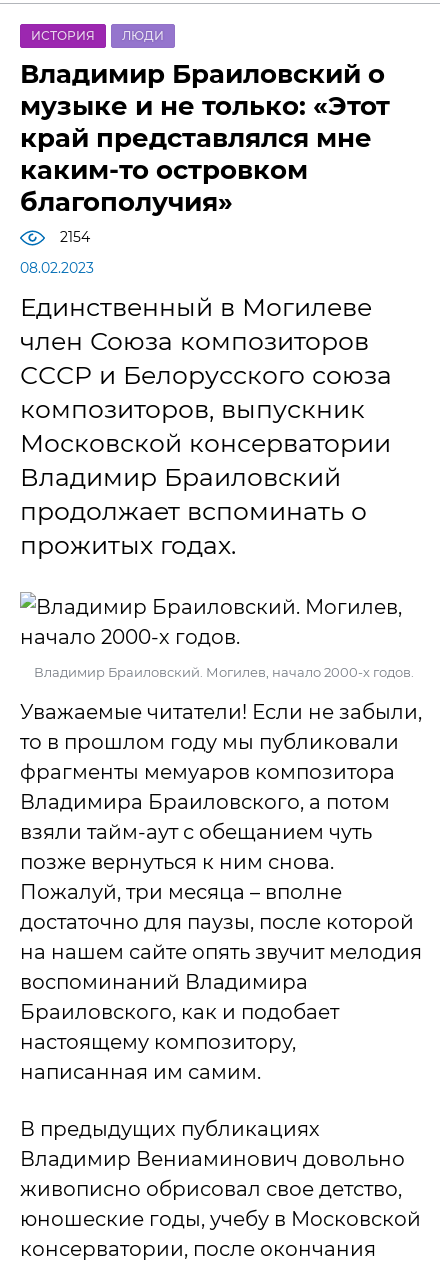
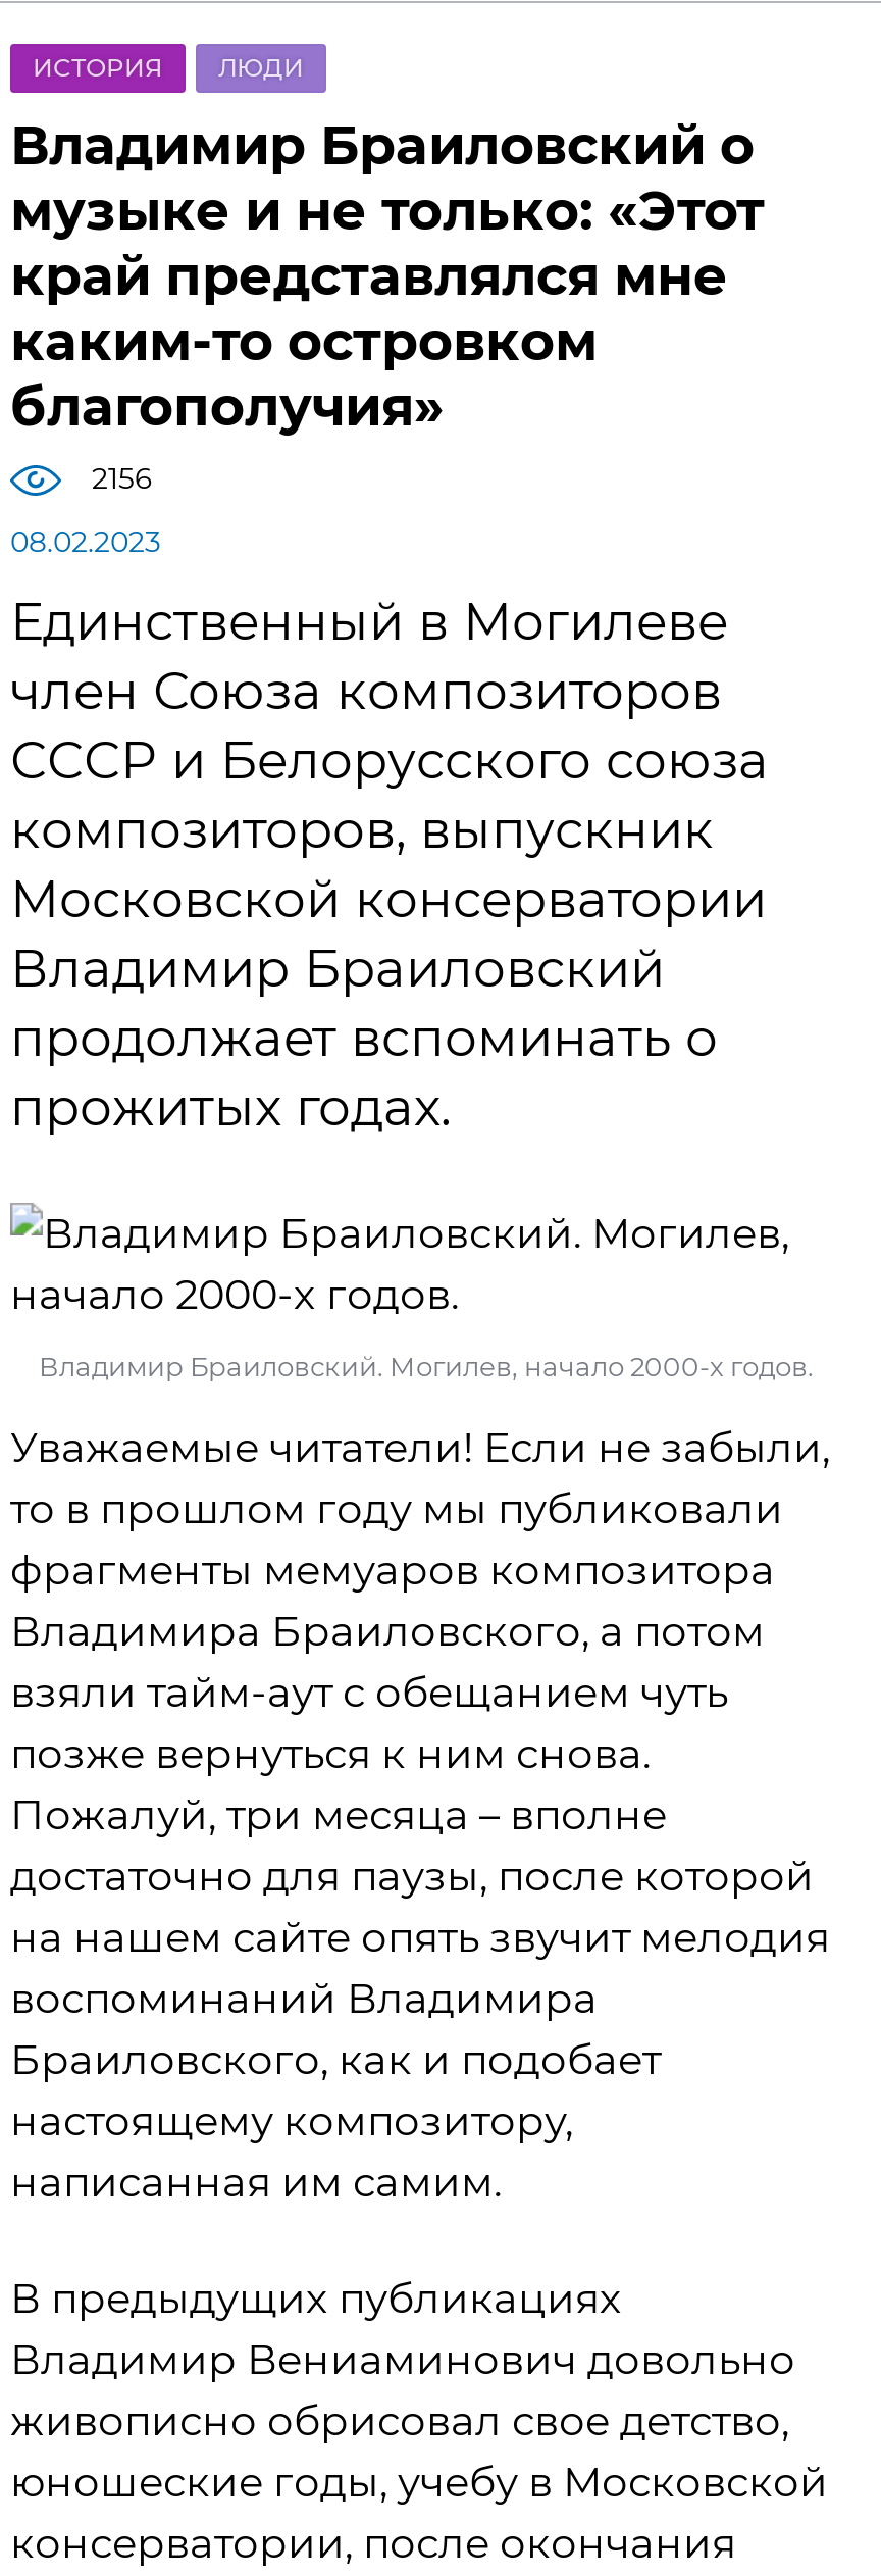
- 2154
+ 2156
